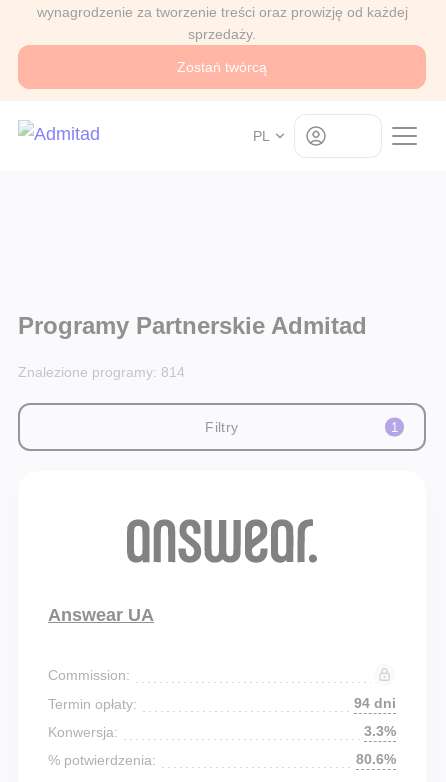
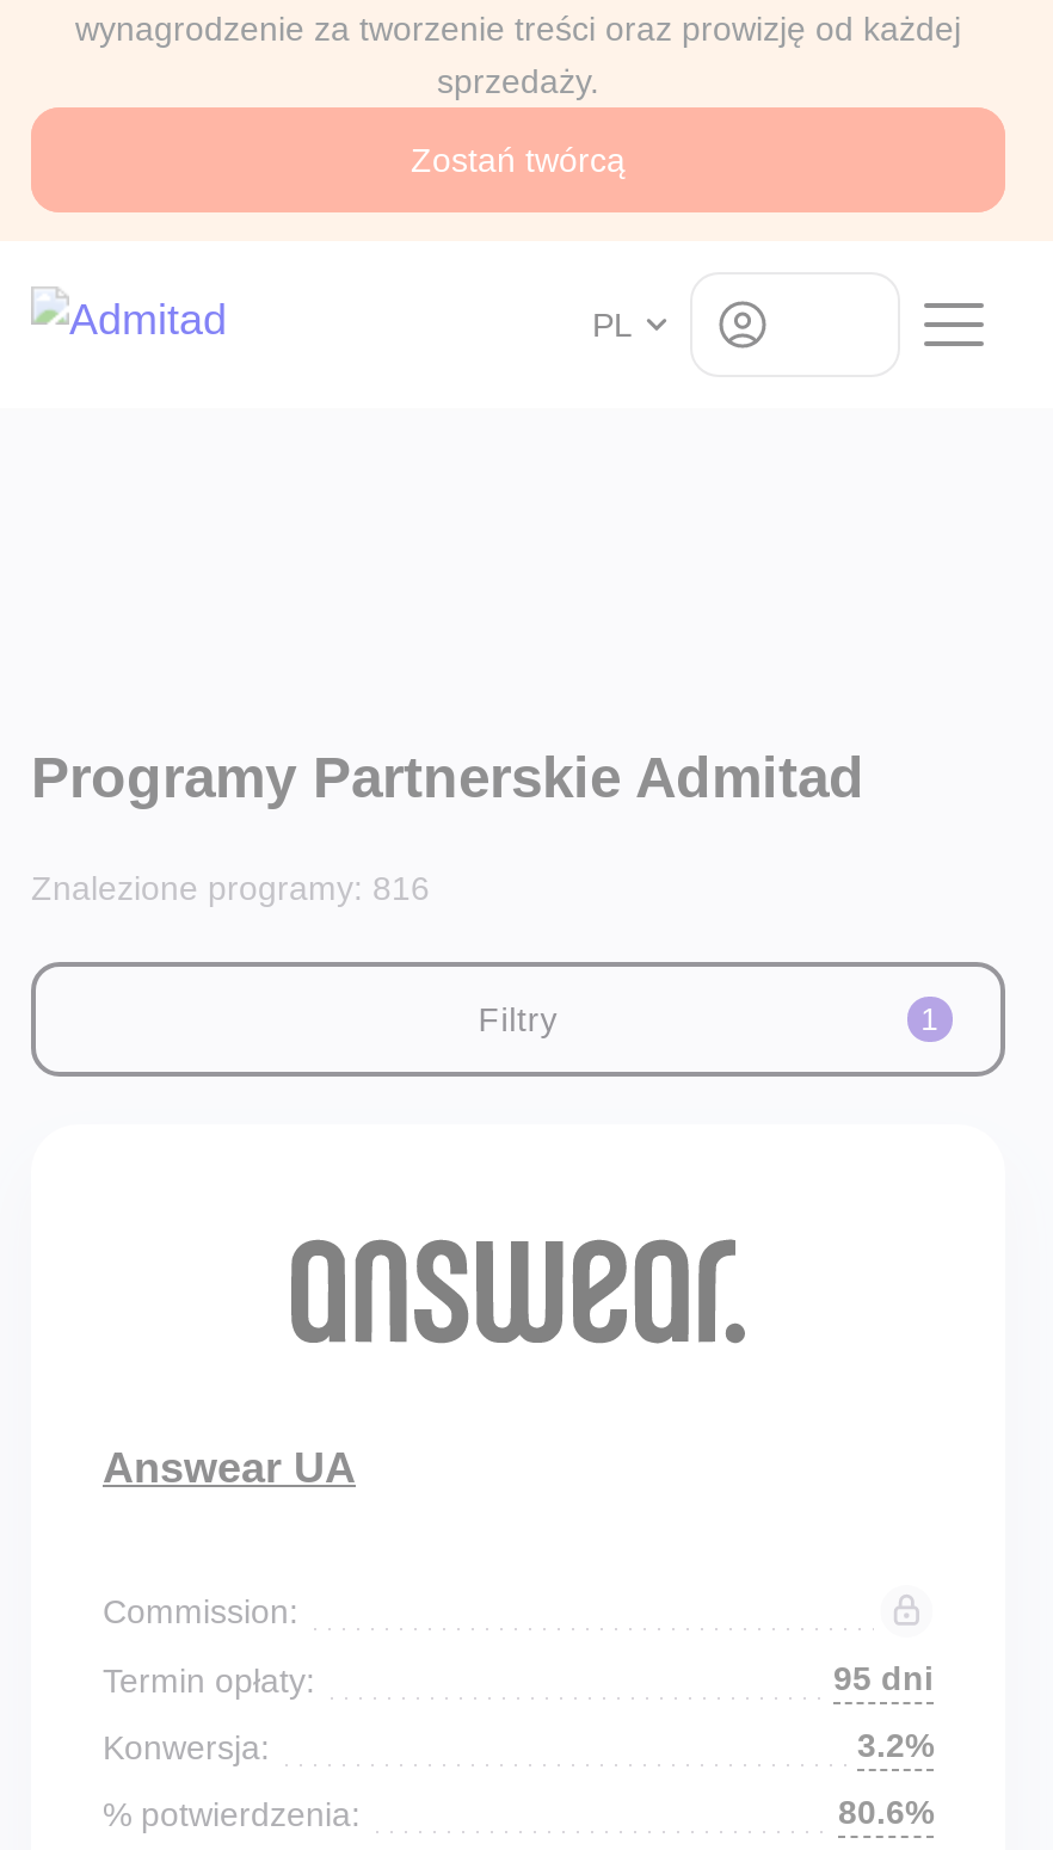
- Znalezione programy: 814
+ Znalezione programy: 816

- 94 dni
+ 95 dni

- 3.3%
+ 3.2%
